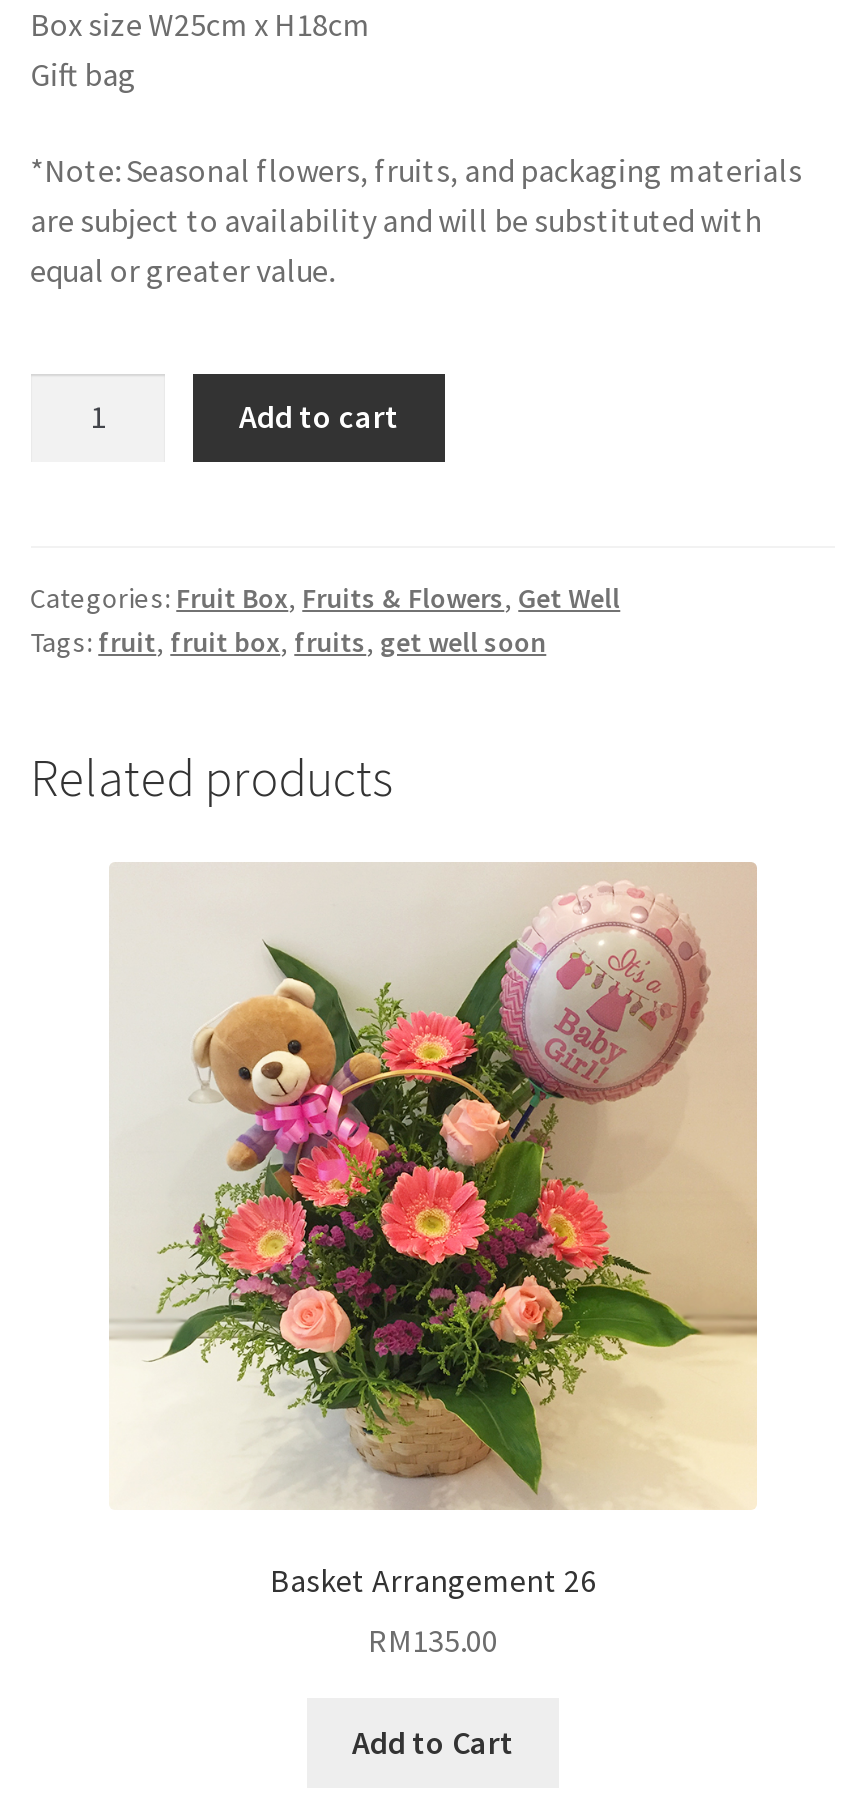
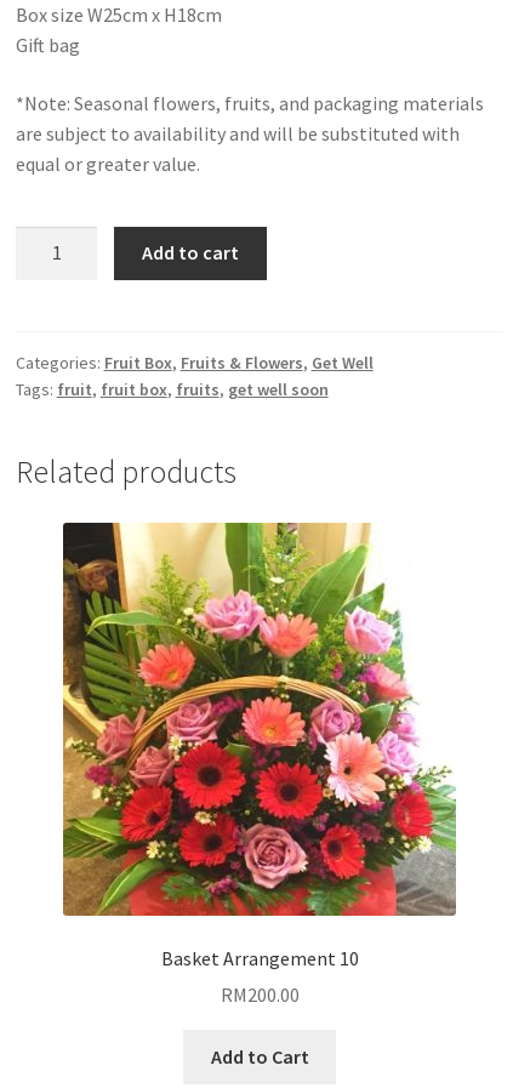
- [image]
- Basket Arrangement 26
+ [image]
+ Basket Arrangement 10

- RM135.00
+ RM200.00
